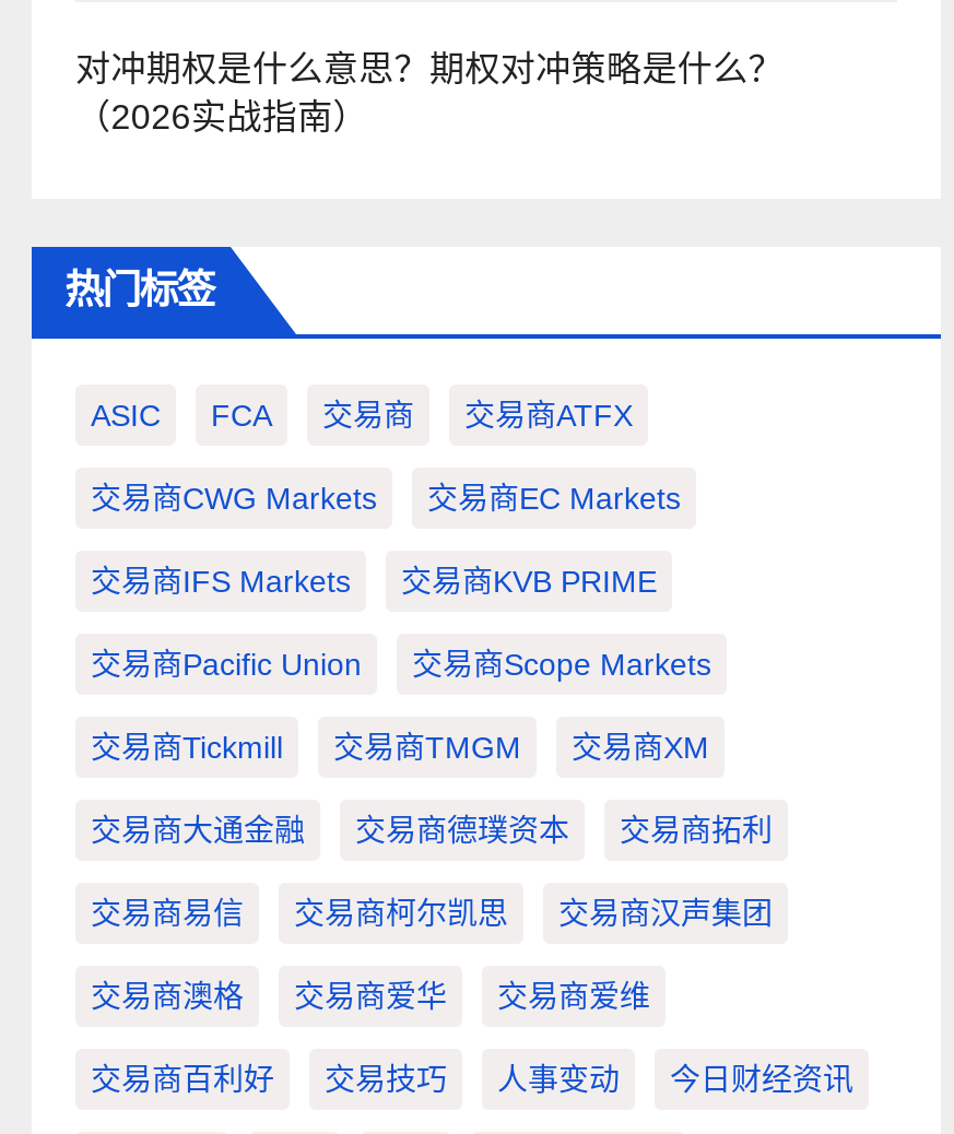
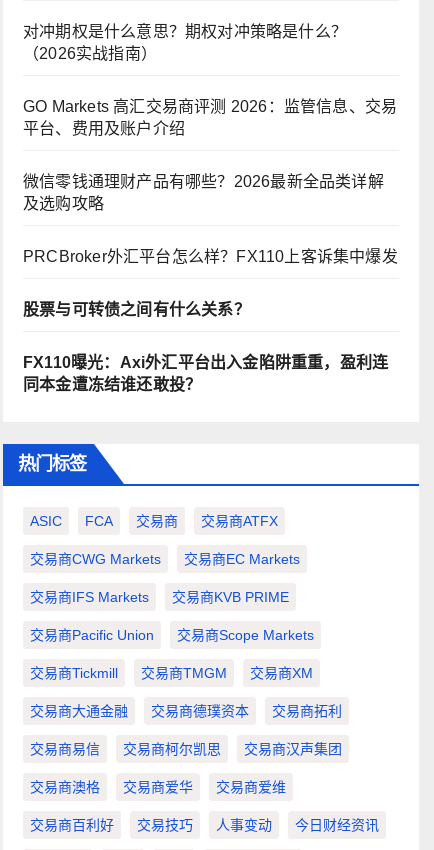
+ GO Markets 高汇交易商评测 2026：监管信息、交易
+ 平台、费用及账户介绍
+ 微信零钱通理财产品有哪些？2026最新全品类详解
+ 及选购攻略
+ PRCBroker外汇平台怎么样？FX110上客诉集中爆发
+ 股票与可转债之间有什么关系？
+ FX110曝光：Axi外汇平台出入金陷阱重重，盈利连
+ 同本金遭冻结谁还敢投？
